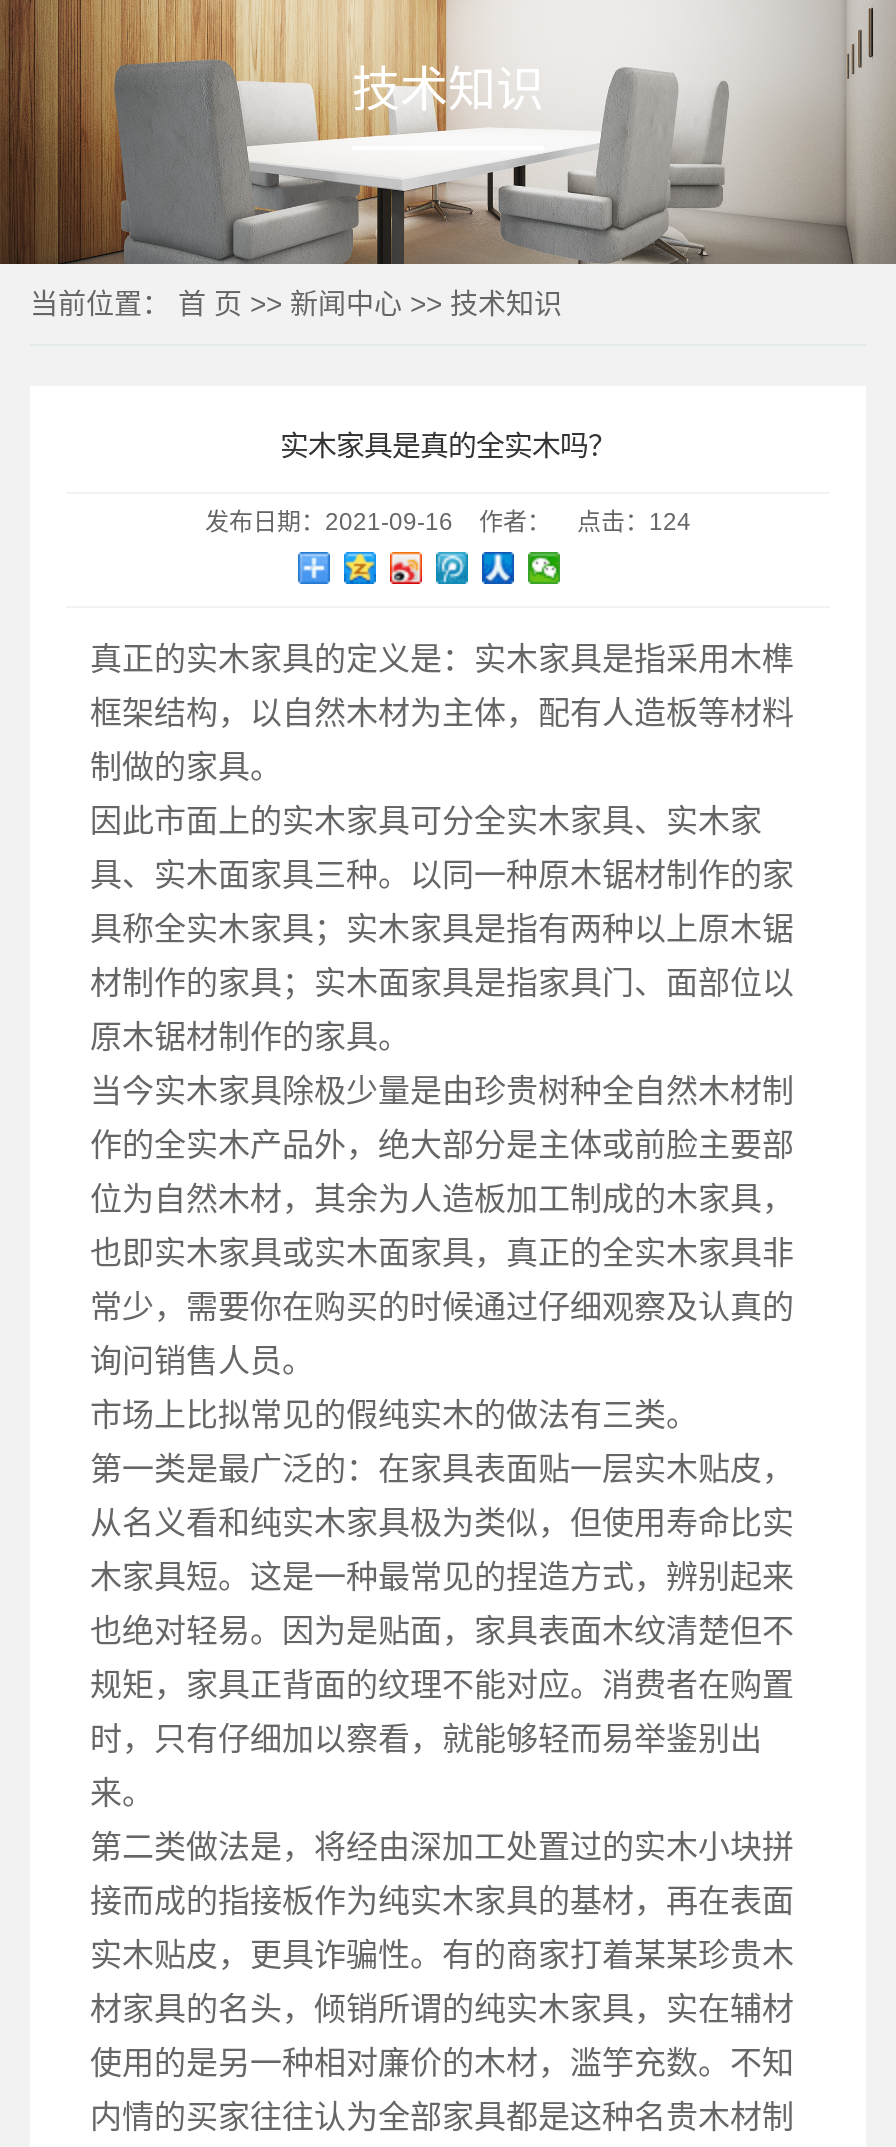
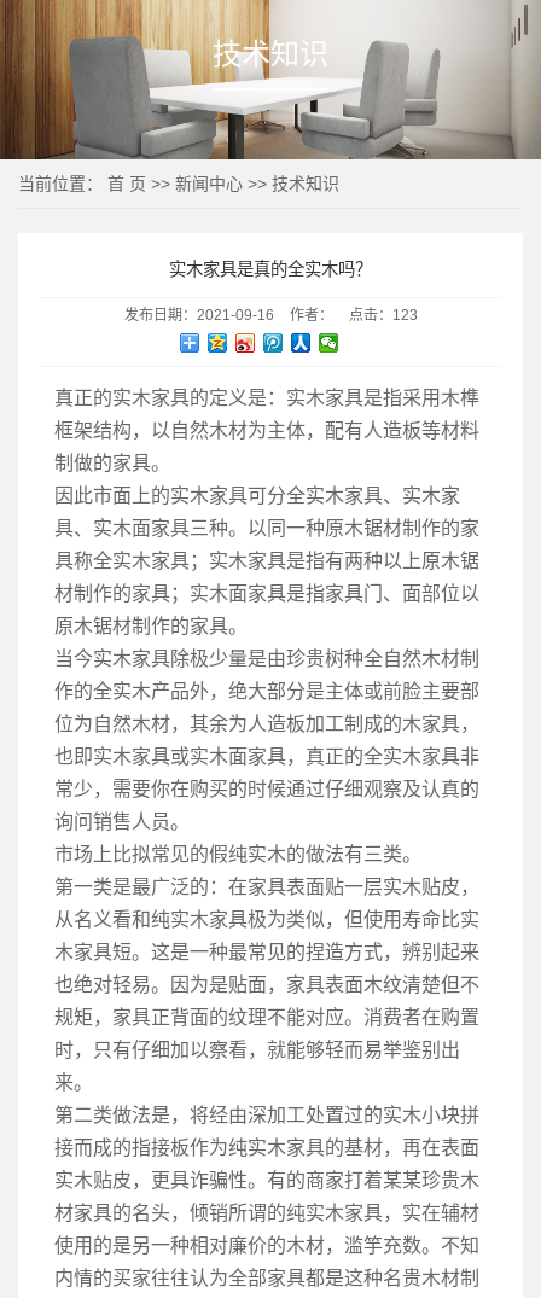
- 发布日期：2021-09-16 作者： 点击：124
+ 发布日期：2021-09-16 作者： 点击：123
